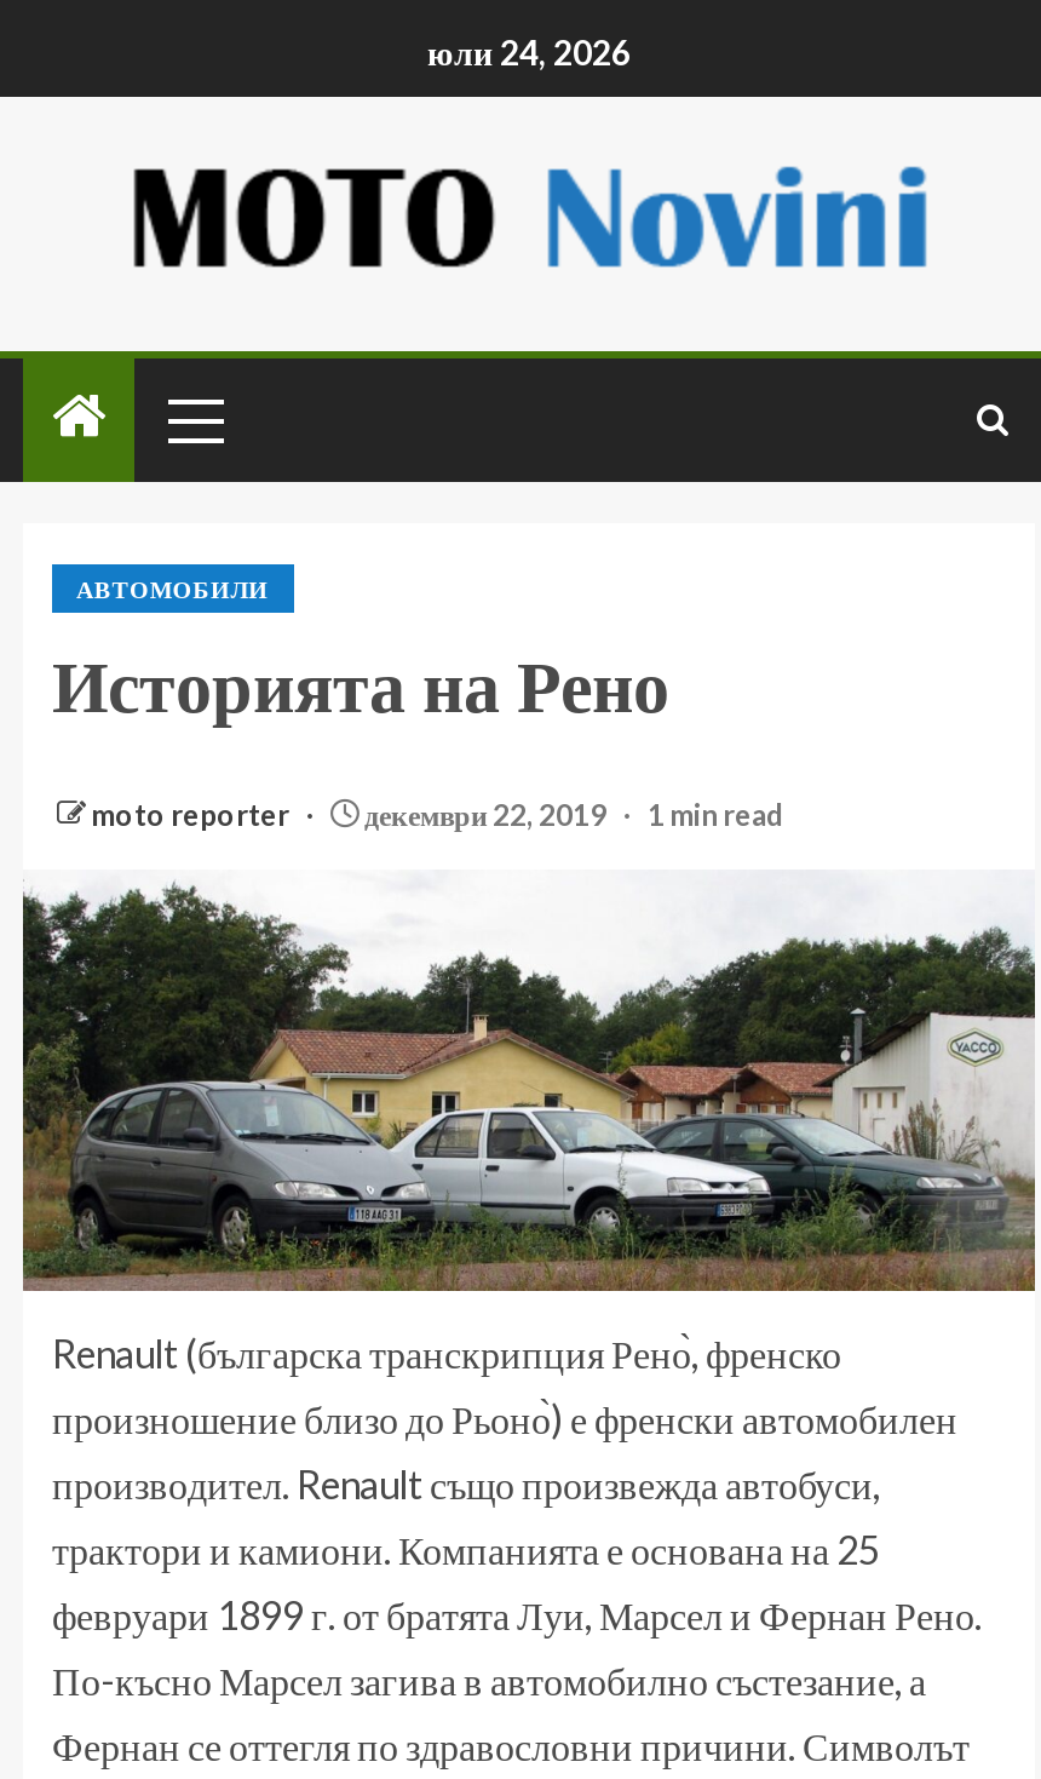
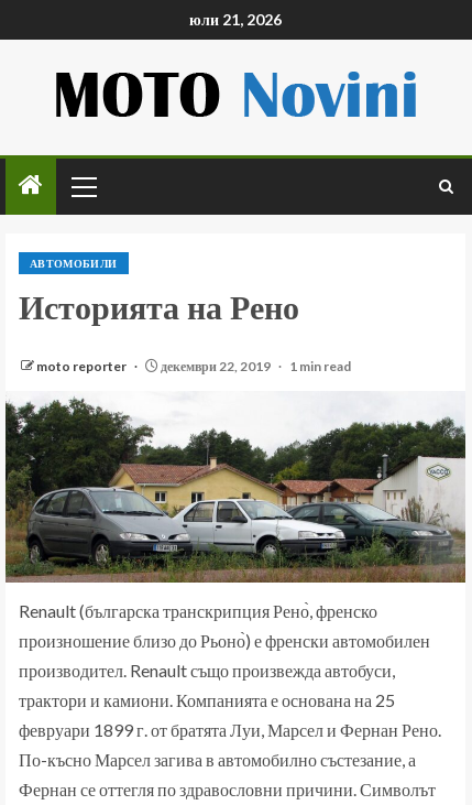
- юли 24, 2026
+ юли 21, 2026
